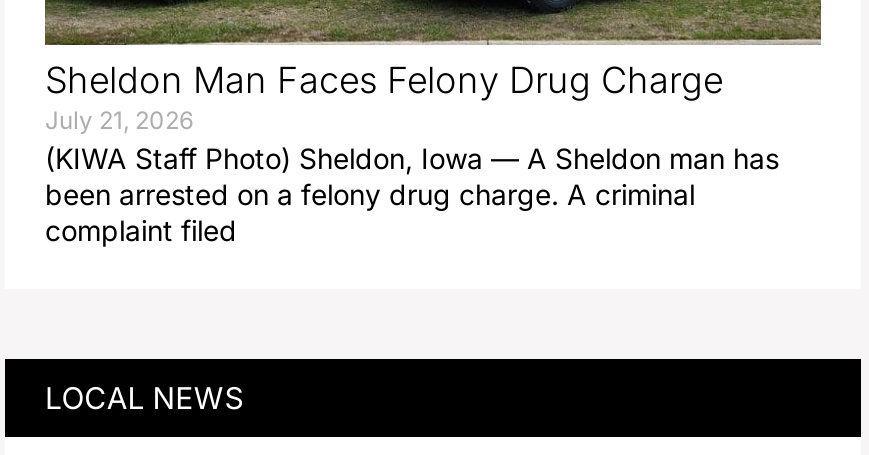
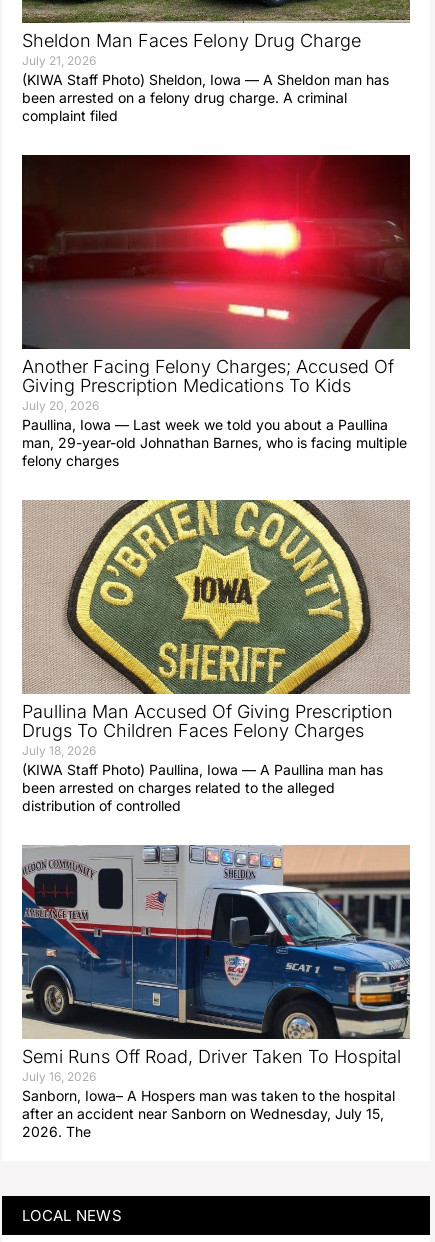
+ [image]
+ Another Facing Felony Charges; Accused Of
+ Giving Prescription Medications To Kids
+ July 20, 2026
+ Paullina, Iowa — Last week we told you about a Paullina
+ man, 29-year-old Johnathan Barnes, who is facing multiple
+ felony charges

+ [image]
+ Paullina Man Accused Of Giving Prescription
+ Drugs To Children Faces Felony Charges
+ July 18, 2026
+ (KIWA Staff Photo) Paullina, Iowa — A Paullina man has
+ been arrested on charges related to the alleged
+ distribution of controlled

+ [image]
+ Semi Runs Off Road, Driver Taken To Hospital
+ July 16, 2026
+ Sanborn, Iowa– A Hospers man was taken to the hospital
+ after an accident near Sanborn on Wednesday, July 15,
+ 2026. The
